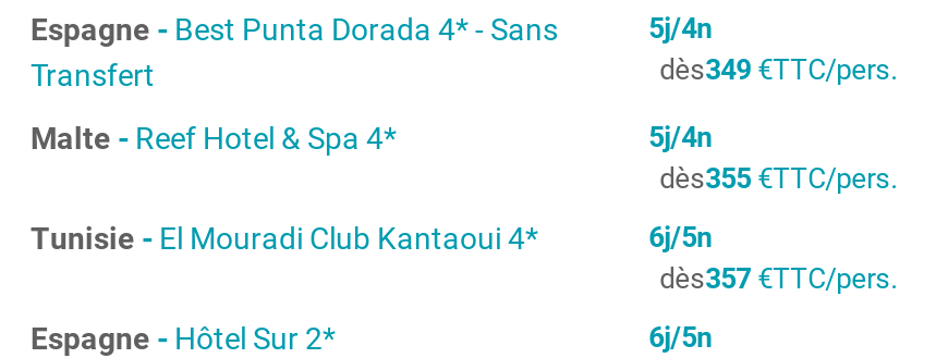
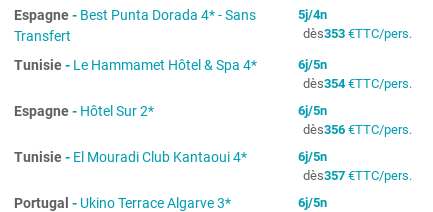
- dès349 €TTC/pers.
- Malte - Reef Hotel & Spa 4*
- 5j/4n
- dès355 €TTC/pers.
+ dès353 €TTC/pers.
+ Tunisie - Le Hammamet Hôtel & Spa 4*
+ 6j/5n
+ dès354 €TTC/pers.
+ 6j/5n
+ dès356 €TTC/pers.

moved up: Espagne - Hôtel Sur 2*

+ Portugal - Ukino Terrace Algarve 3*
